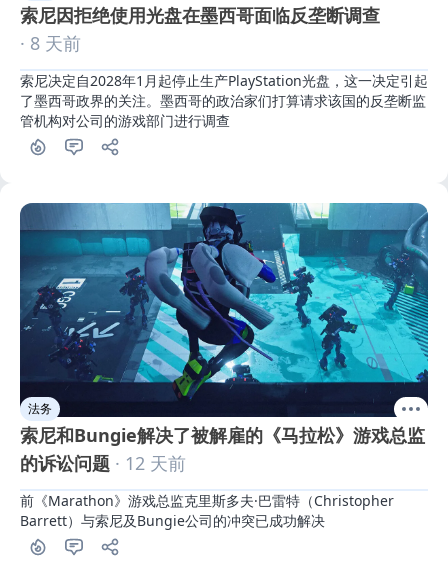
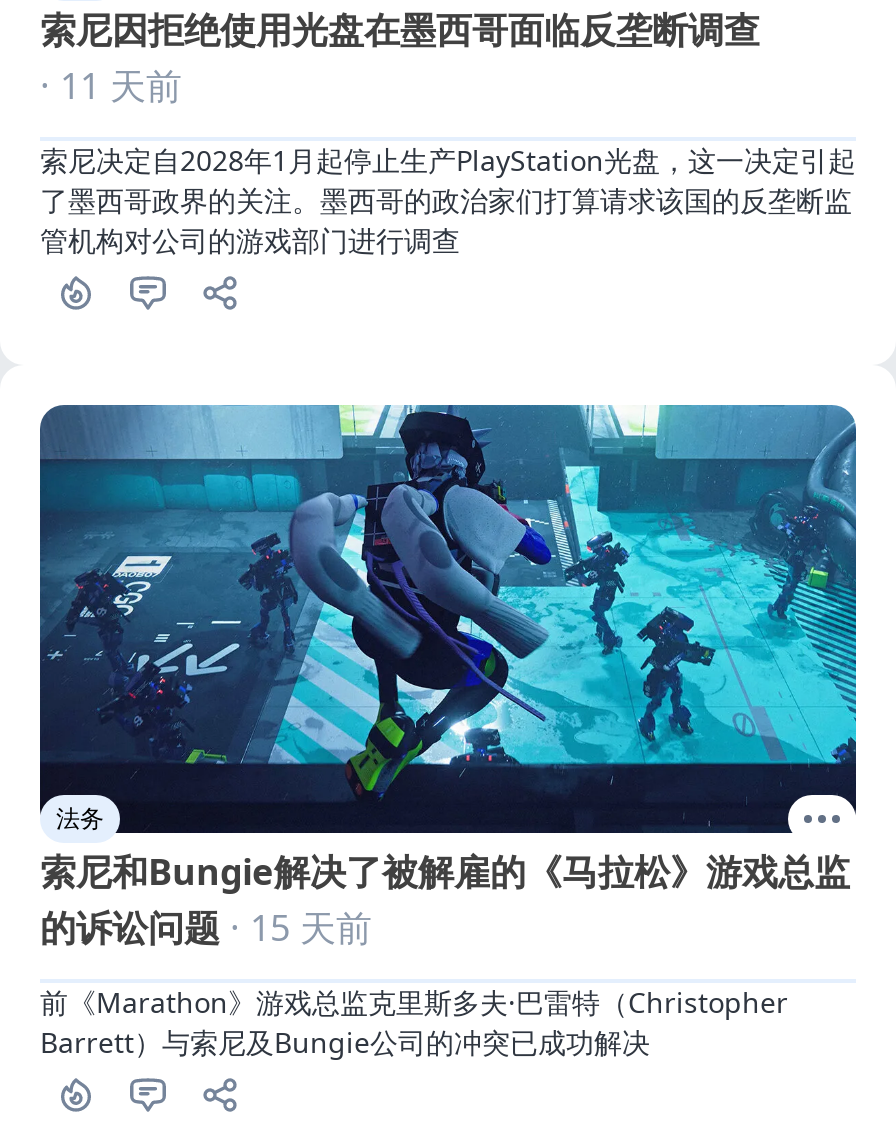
- · 8 天前
+ · 11 天前

- 的诉讼问题· 12 天前
+ 的诉讼问题· 15 天前
